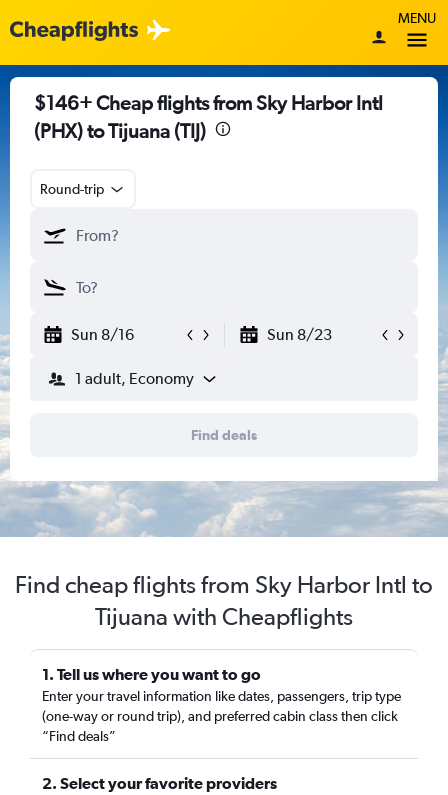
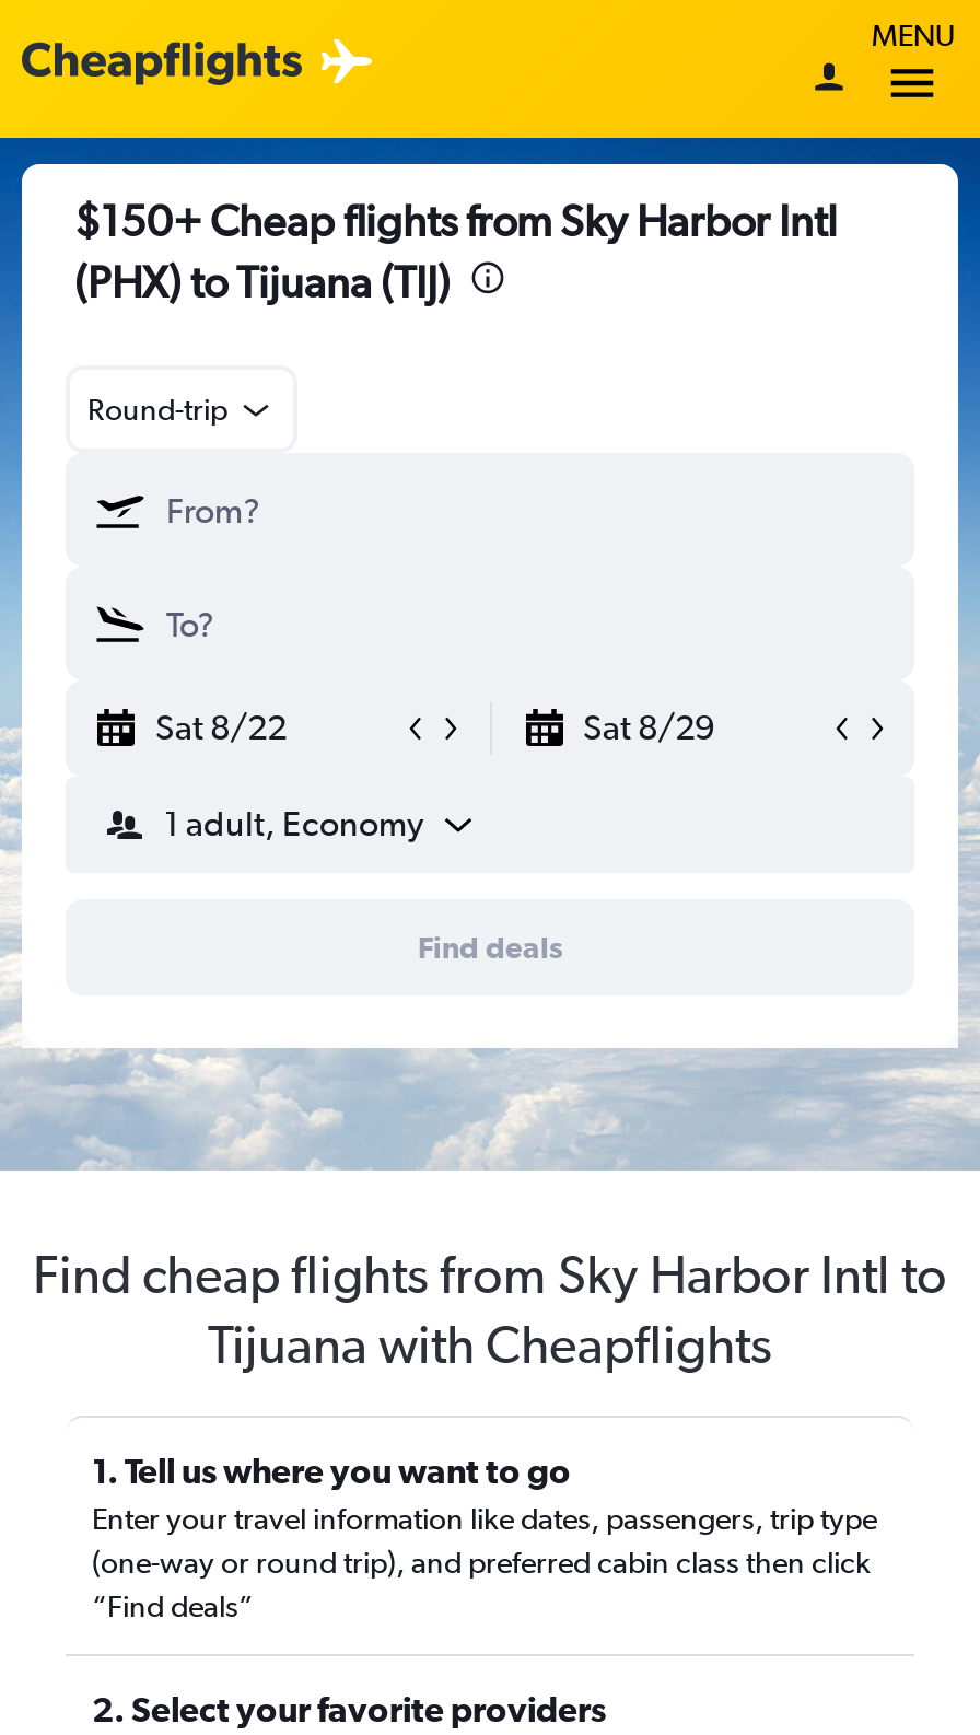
- $146+ Cheap flights from Sky Harbor Intl
+ $150+ Cheap flights from Sky Harbor Intl

- Sun 8/16
- Sun 8/23
+ Sat 8/22
+ Sat 8/29
